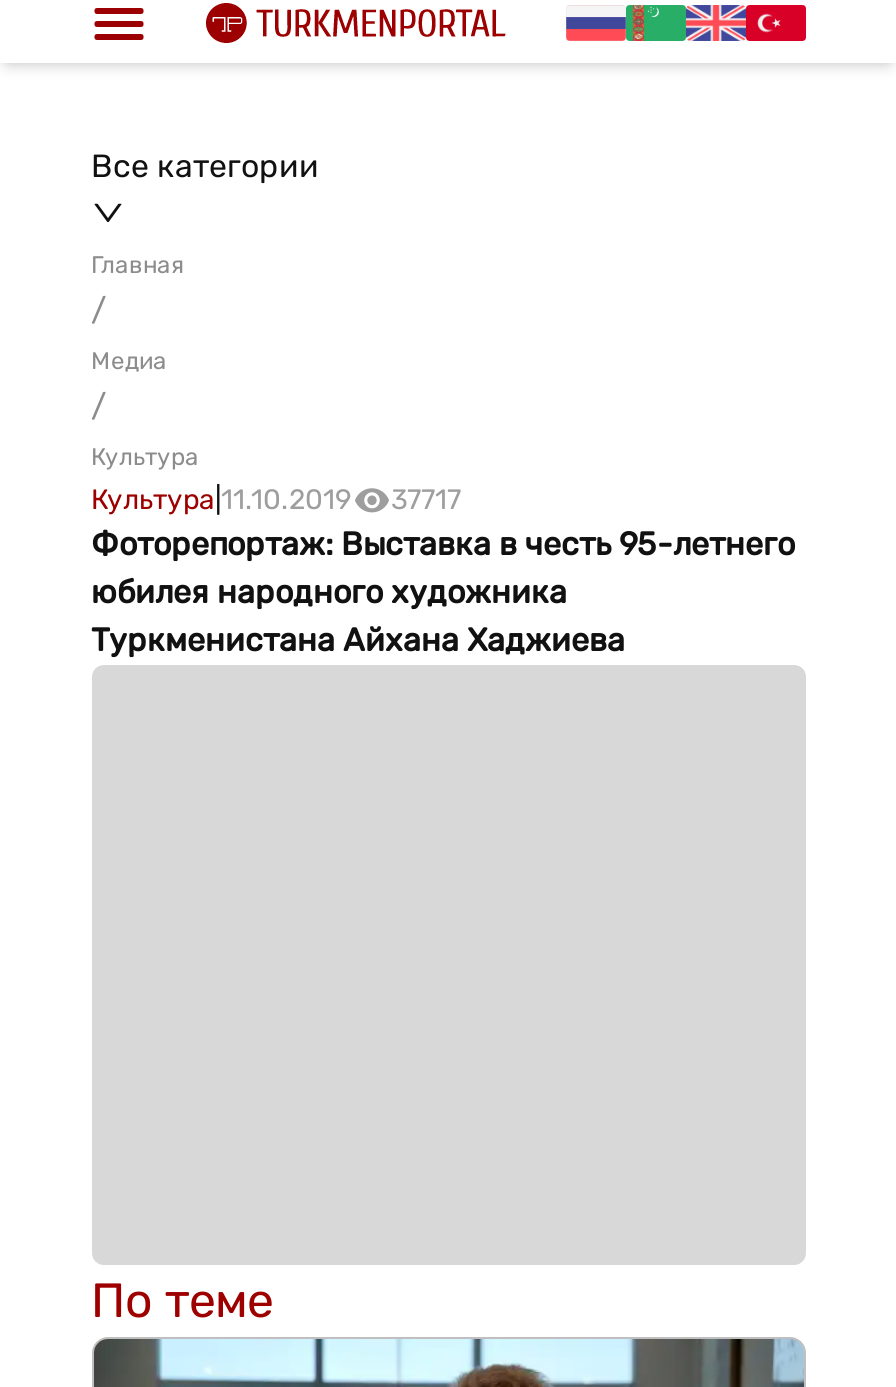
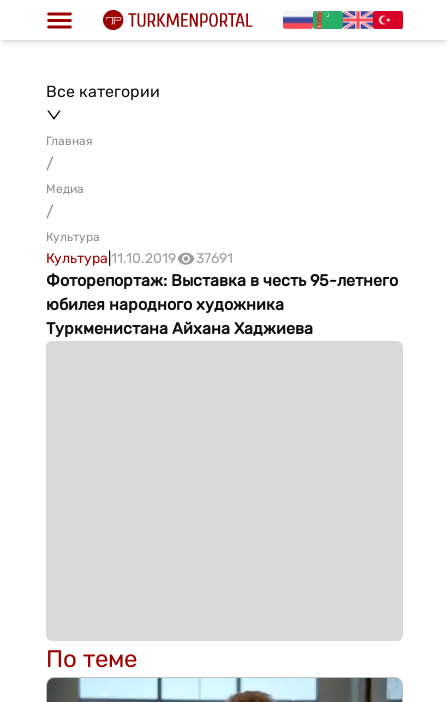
- 37717
+ 37691
